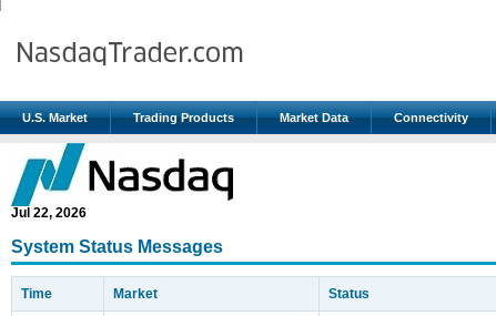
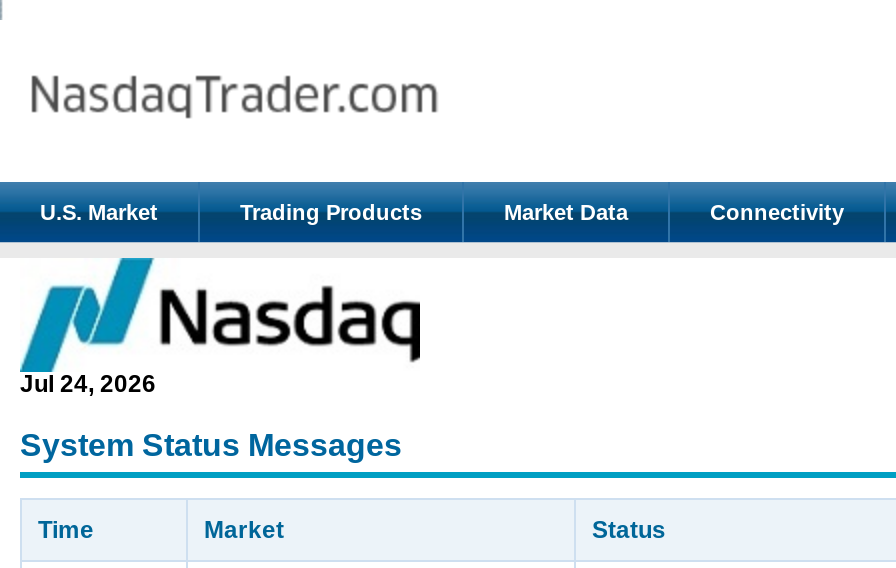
- Jul 22, 2026
+ Jul 24, 2026
